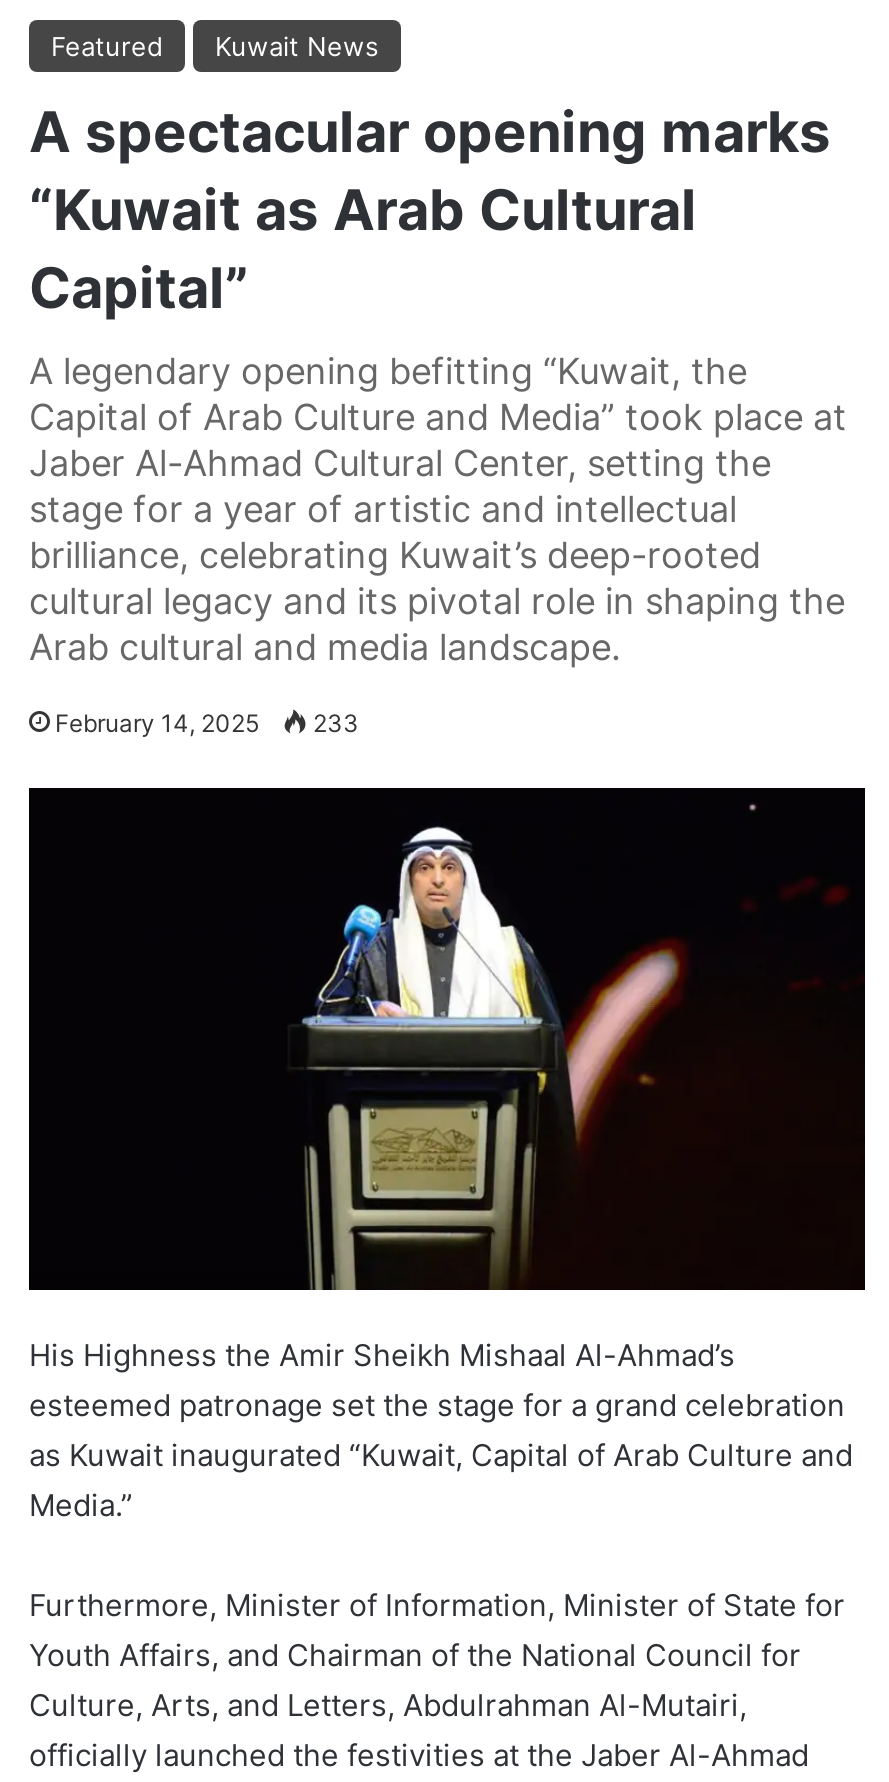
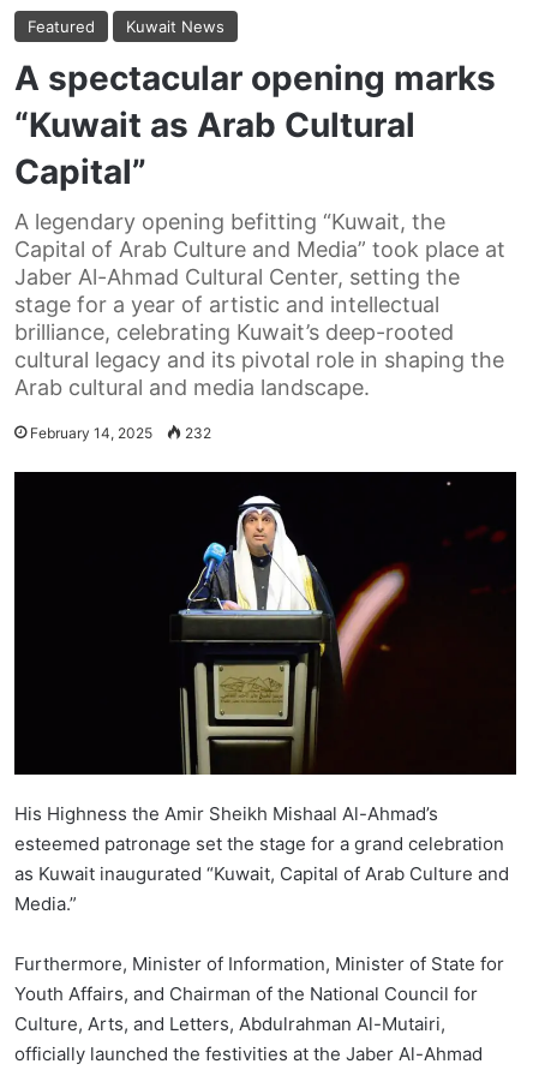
- February 14, 2025 233
+ February 14, 2025 232
